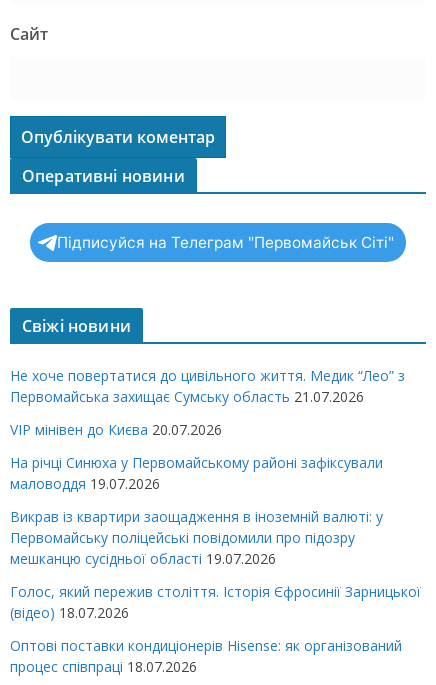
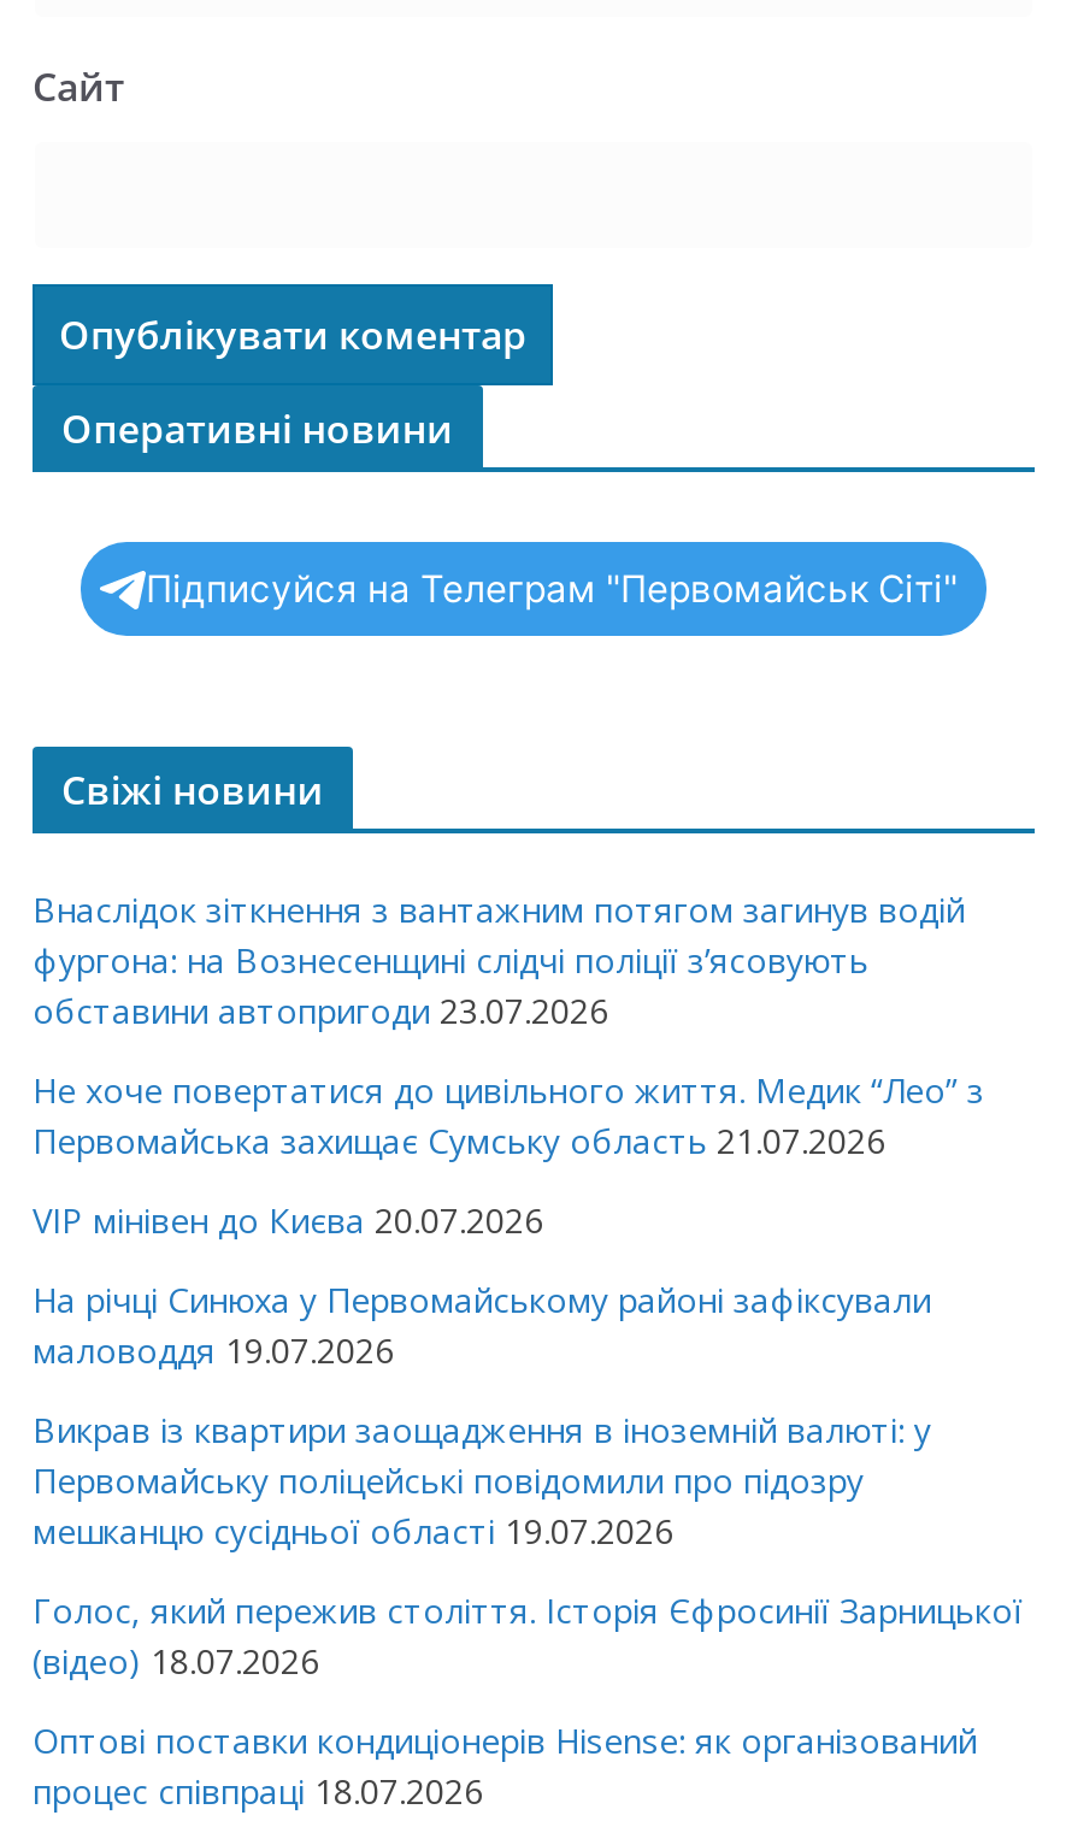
+ Внаслідок зіткнення з вантажним потягом загинув водій
+ фургона: на Вознесенщині слідчі поліції з’ясовують
+ обставини автопригоди 23.07.2026
